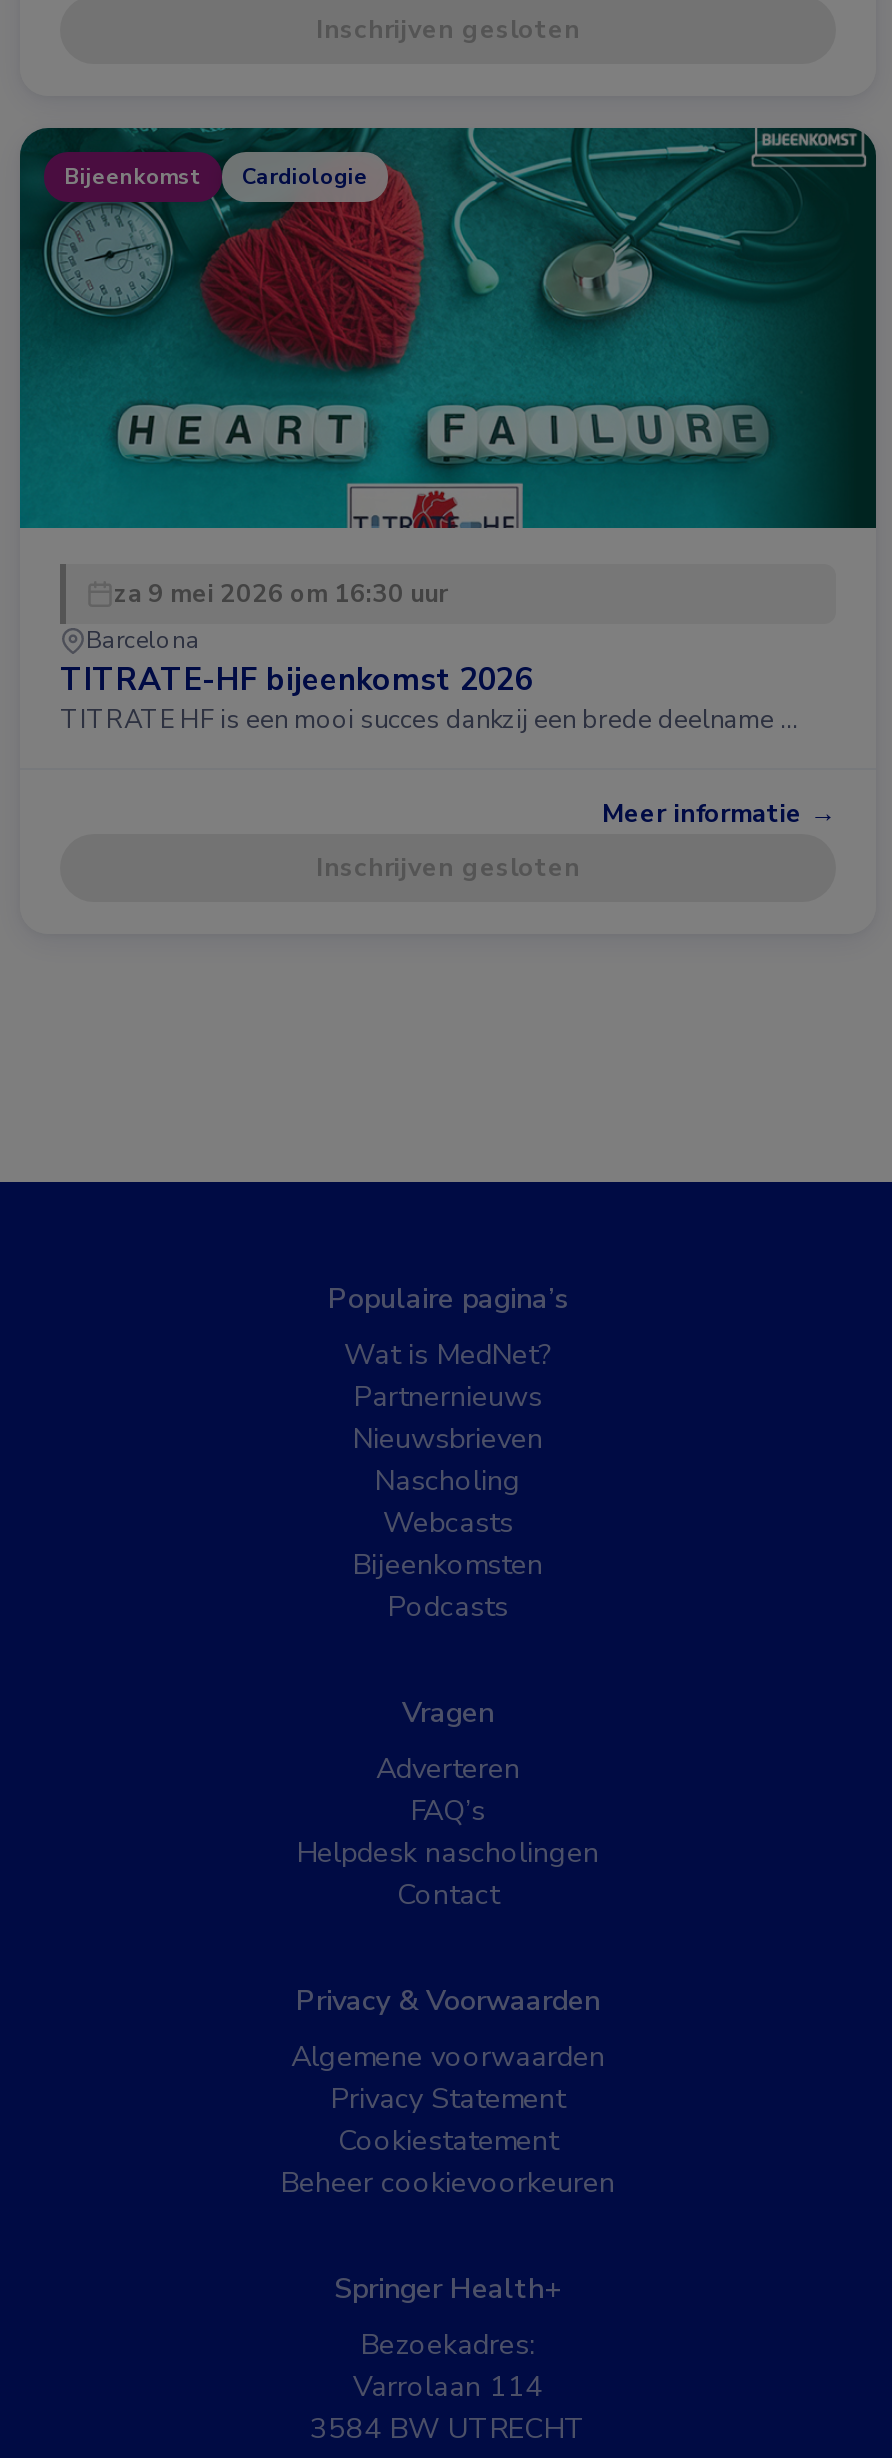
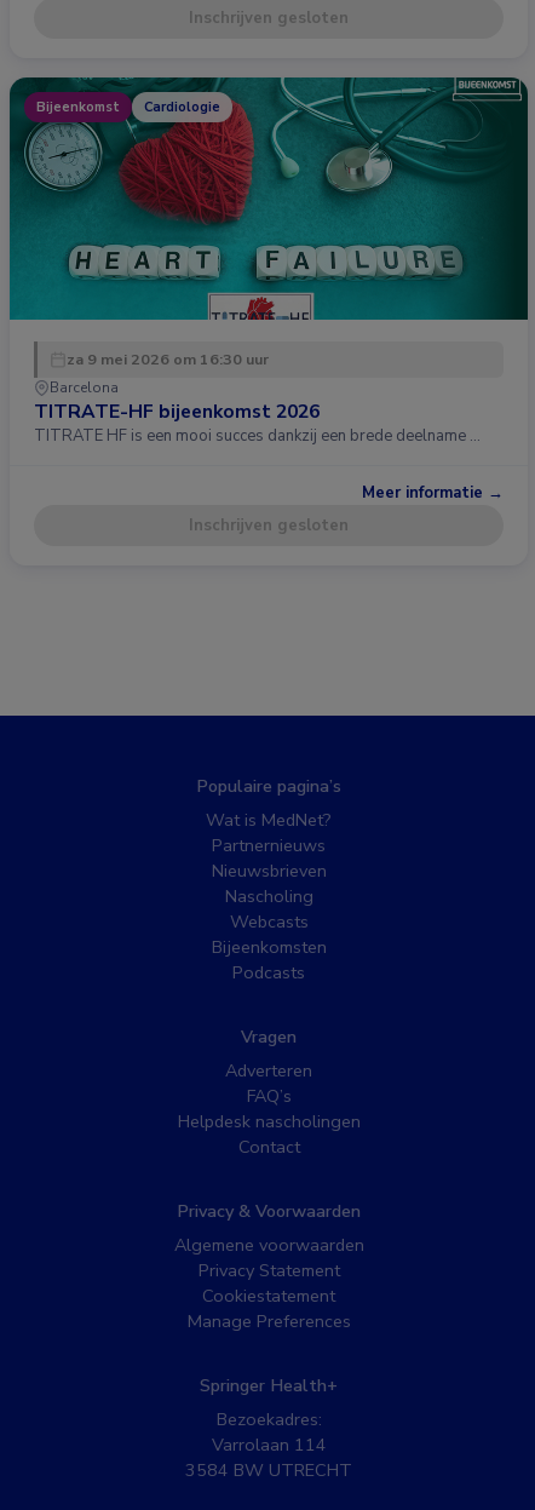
- Beheer cookievoorkeuren
+ Manage Preferences
